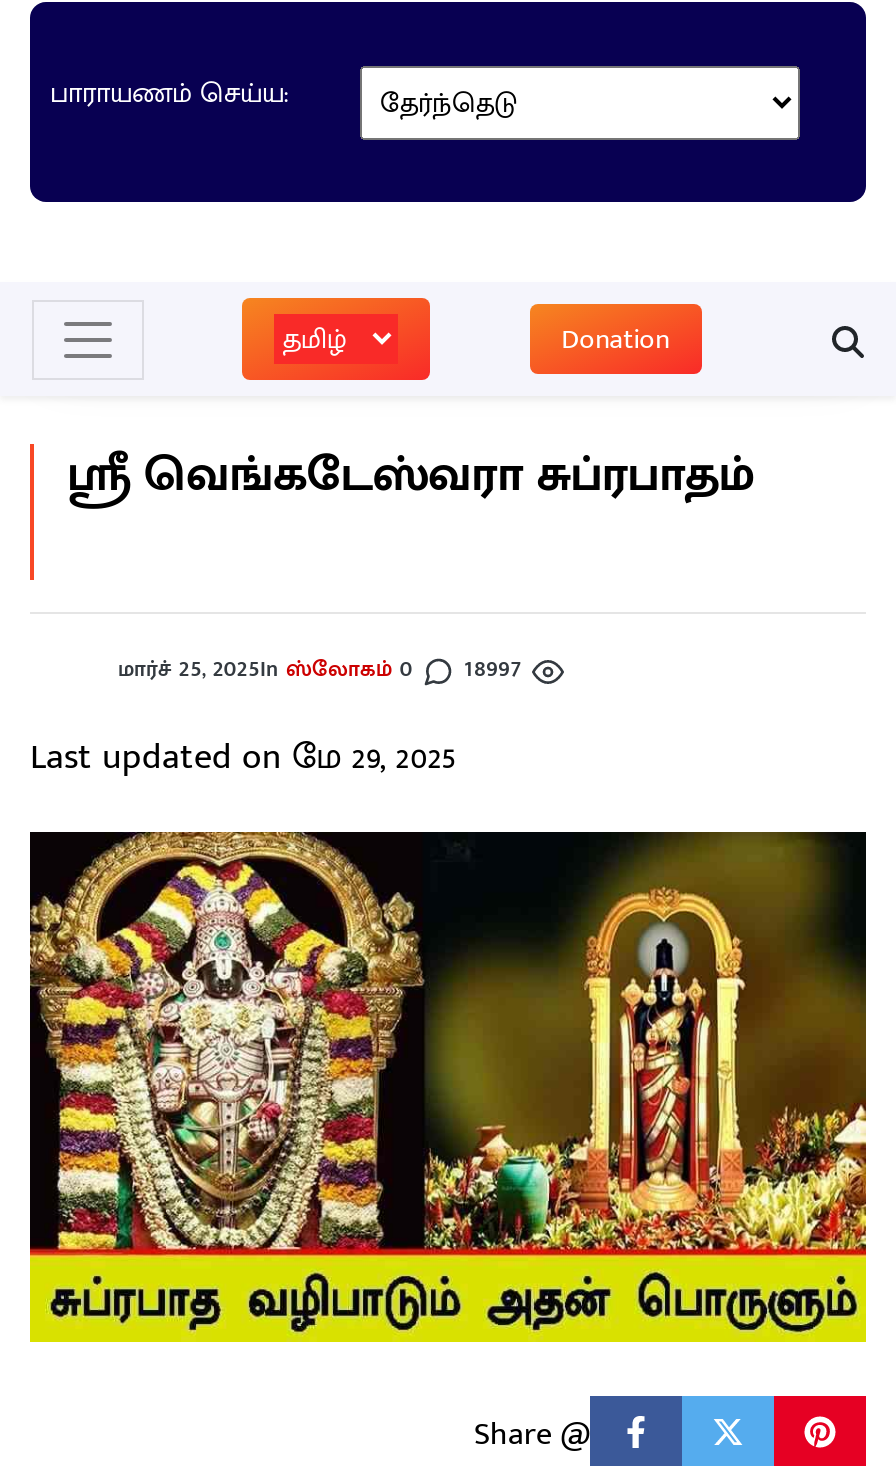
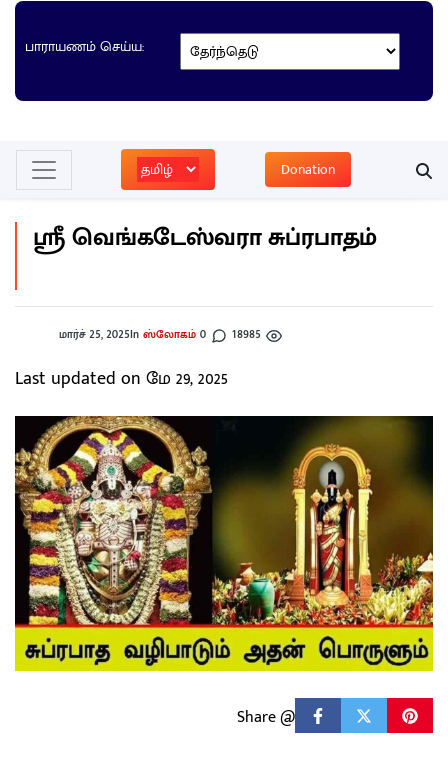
- 18997
+ 18985
